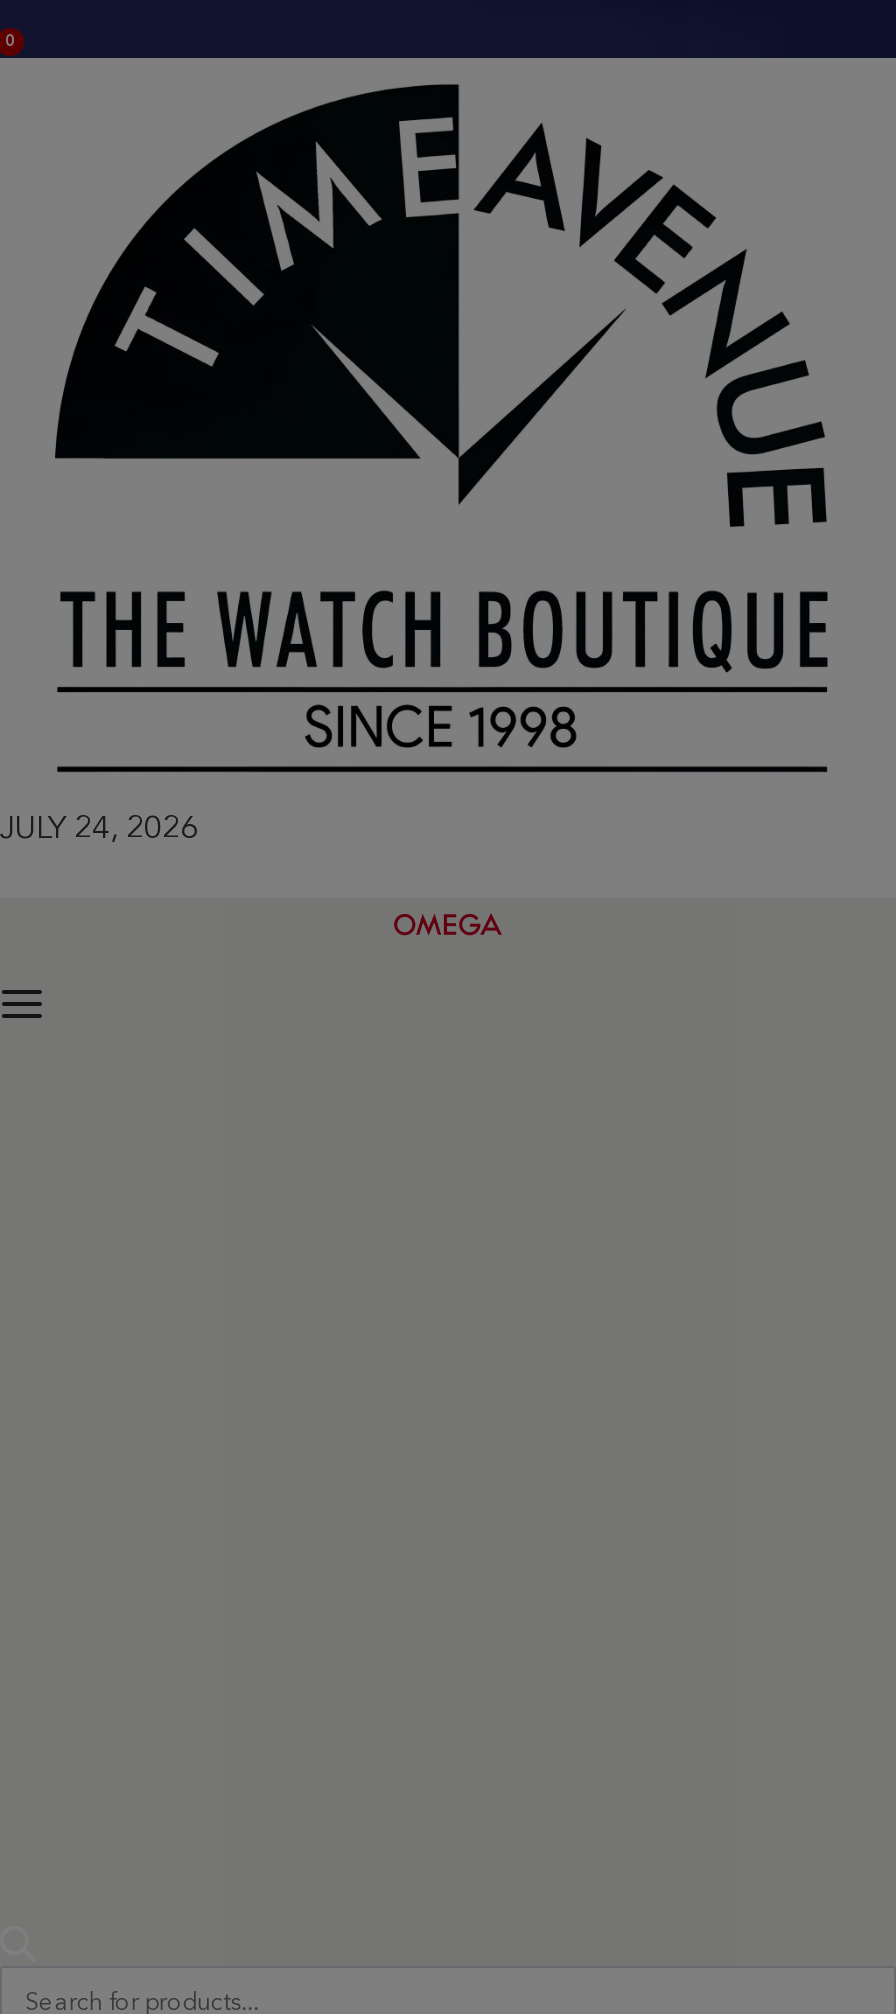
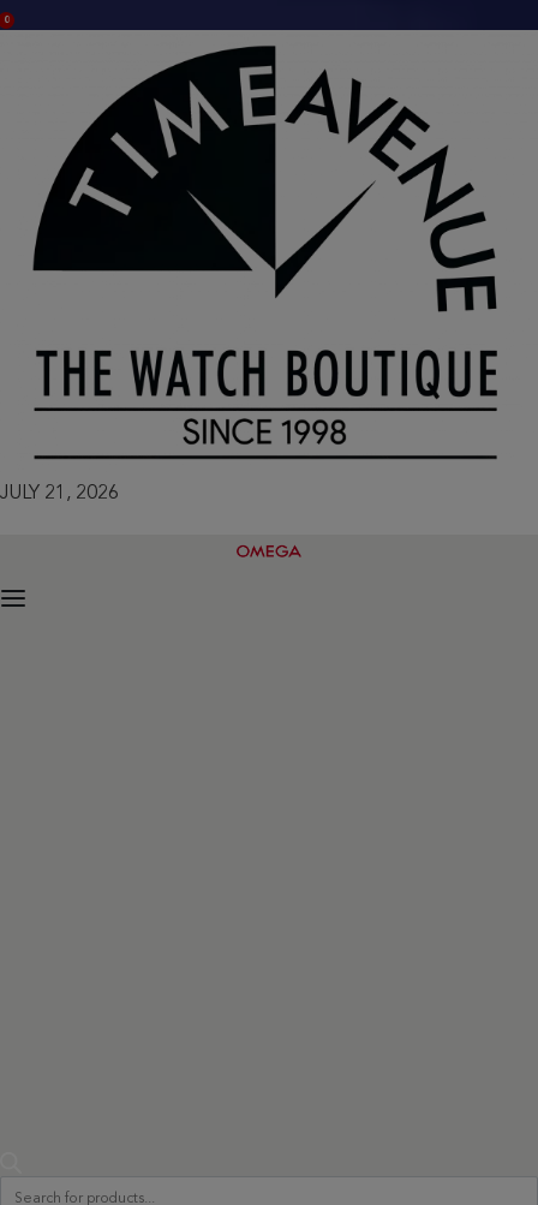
- JULY 24, 2026
+ JULY 21, 2026
